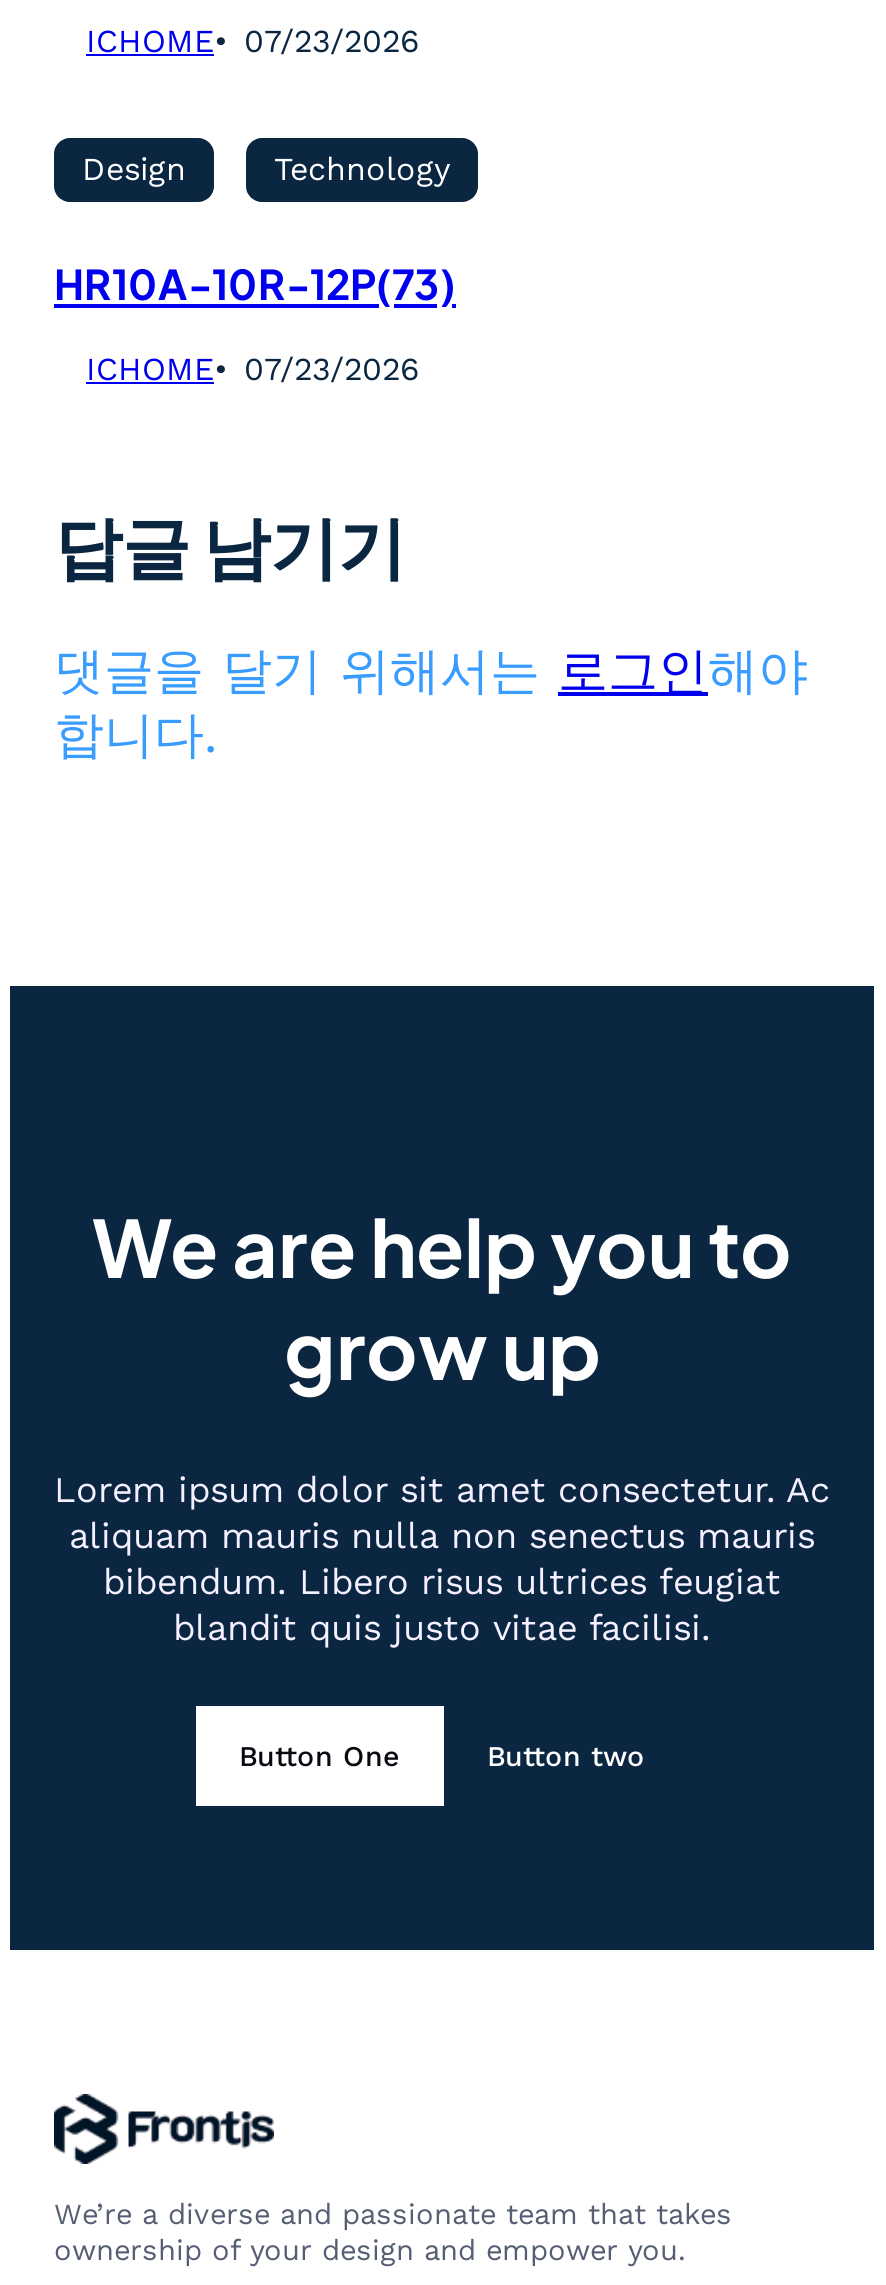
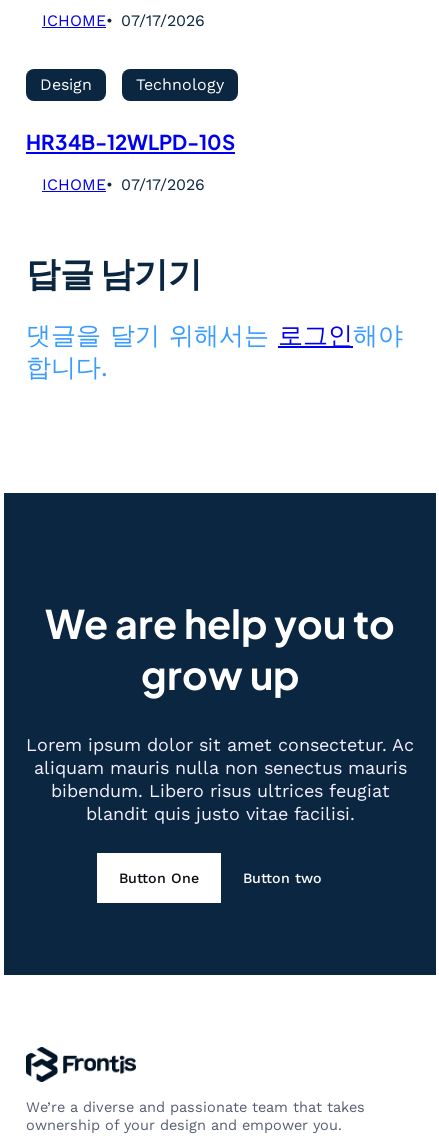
- ICHOME 07/23/2026
+ ICHOME 07/17/2026

- HR10A-10R-12P(73)
+ HR34B-12WLPD-10S

- ICHOME 07/23/2026
+ ICHOME 07/17/2026
